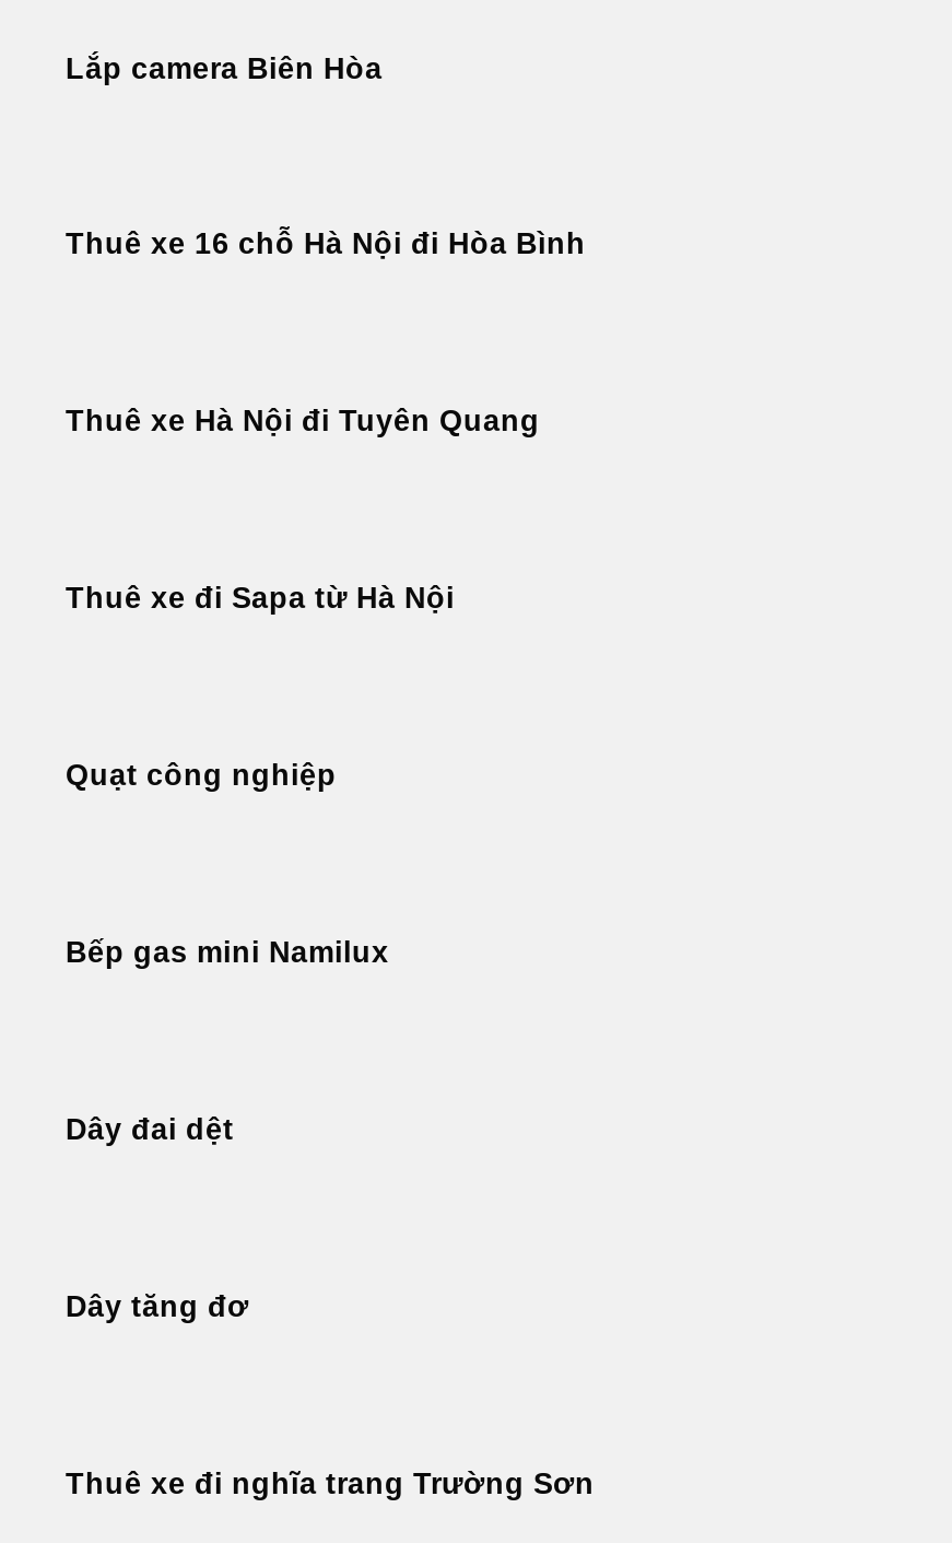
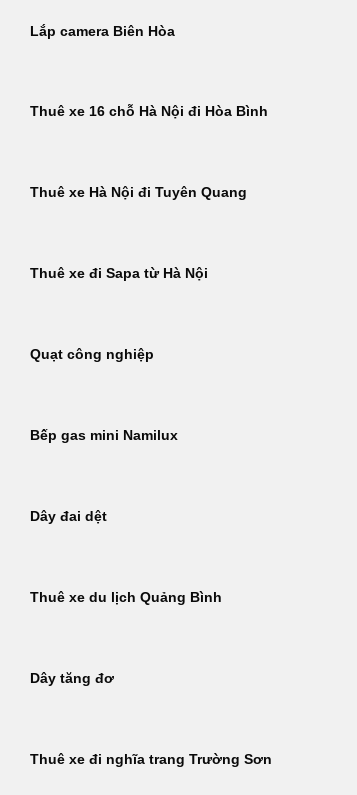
+ Thuê xe du lịch Quảng Bình
